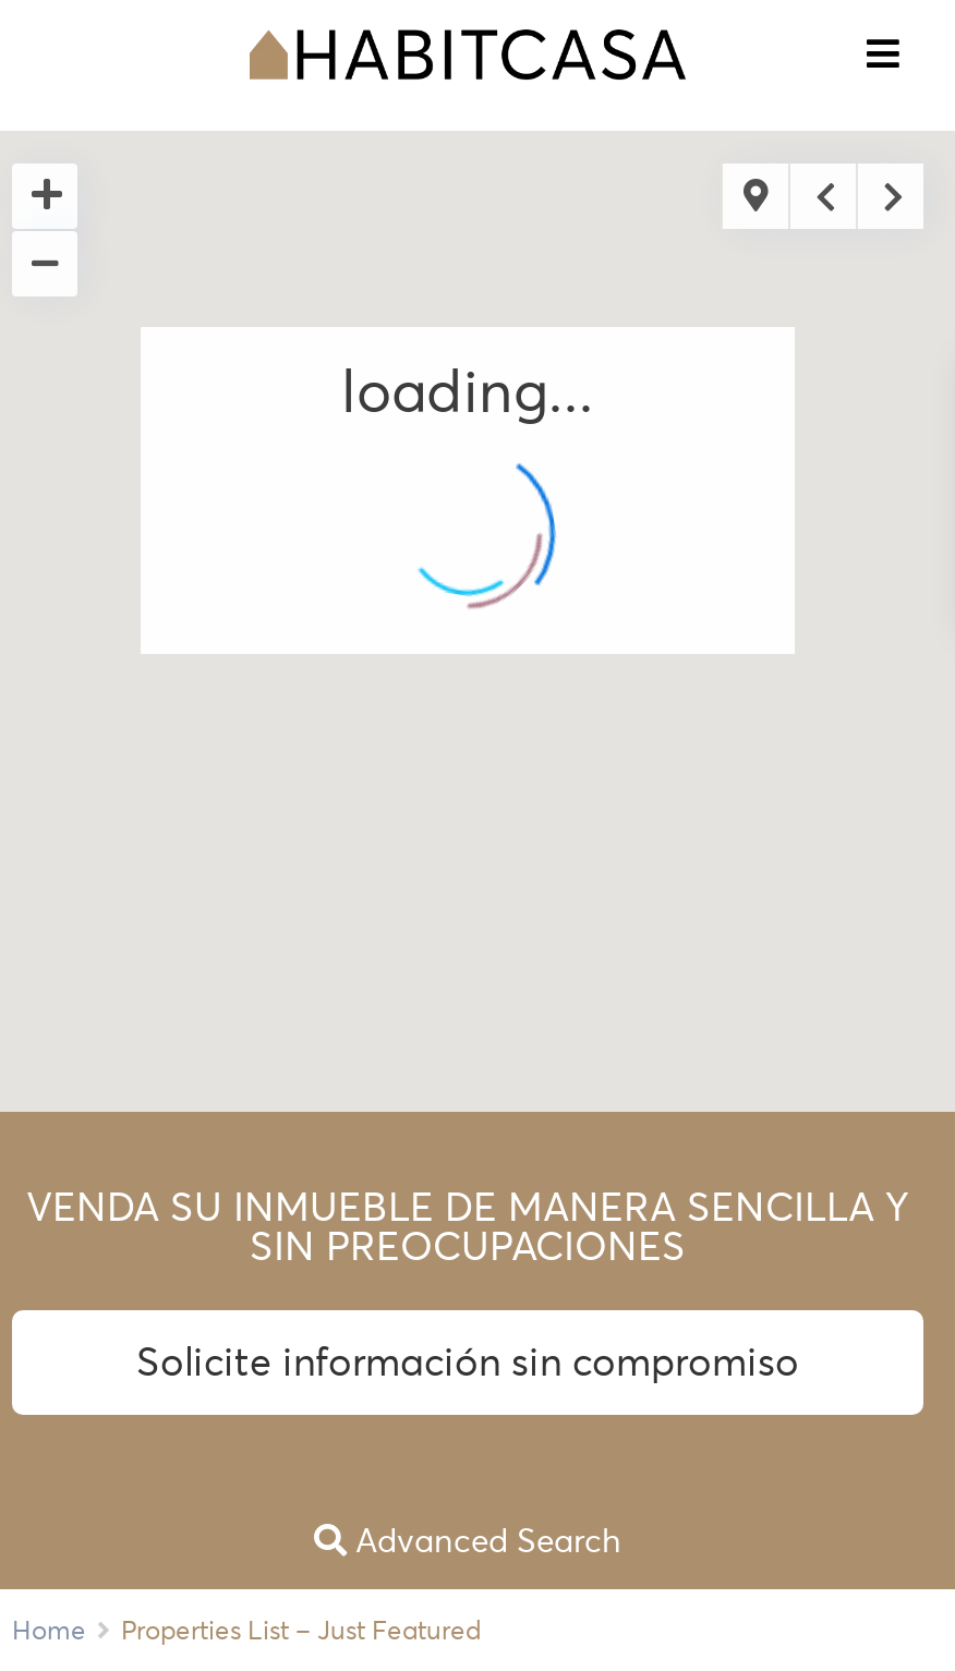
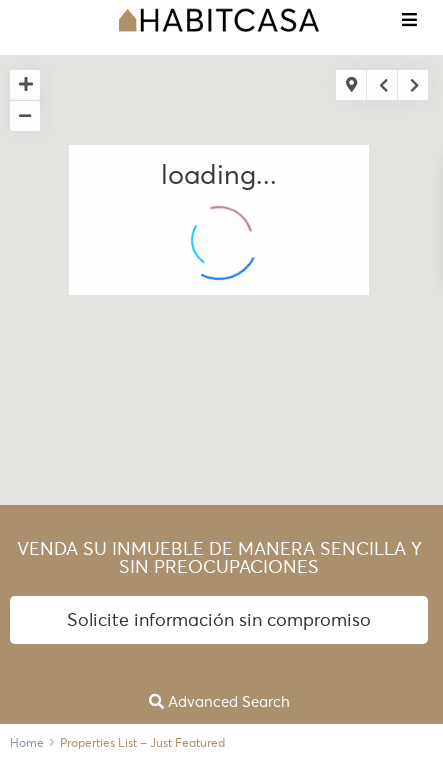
- [image]
+ [image]
